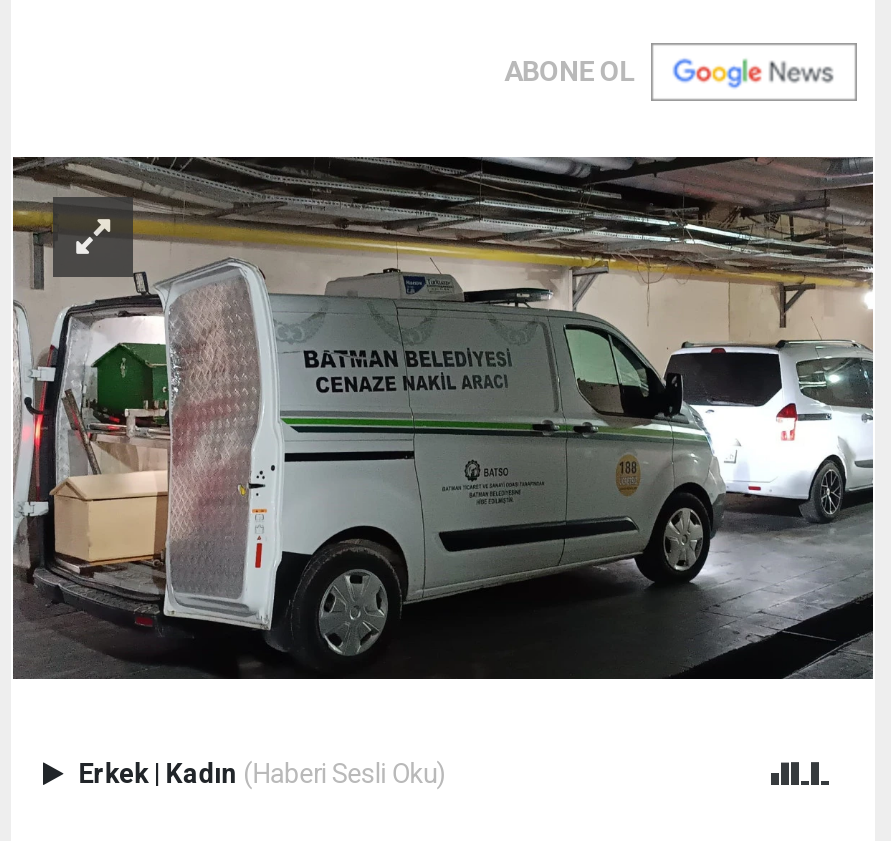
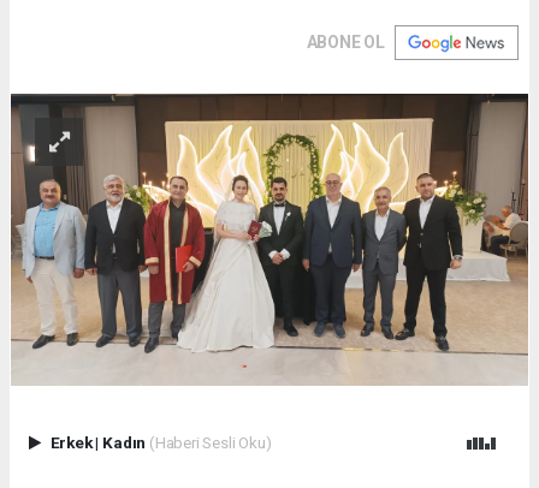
- [image]
+ [image]
